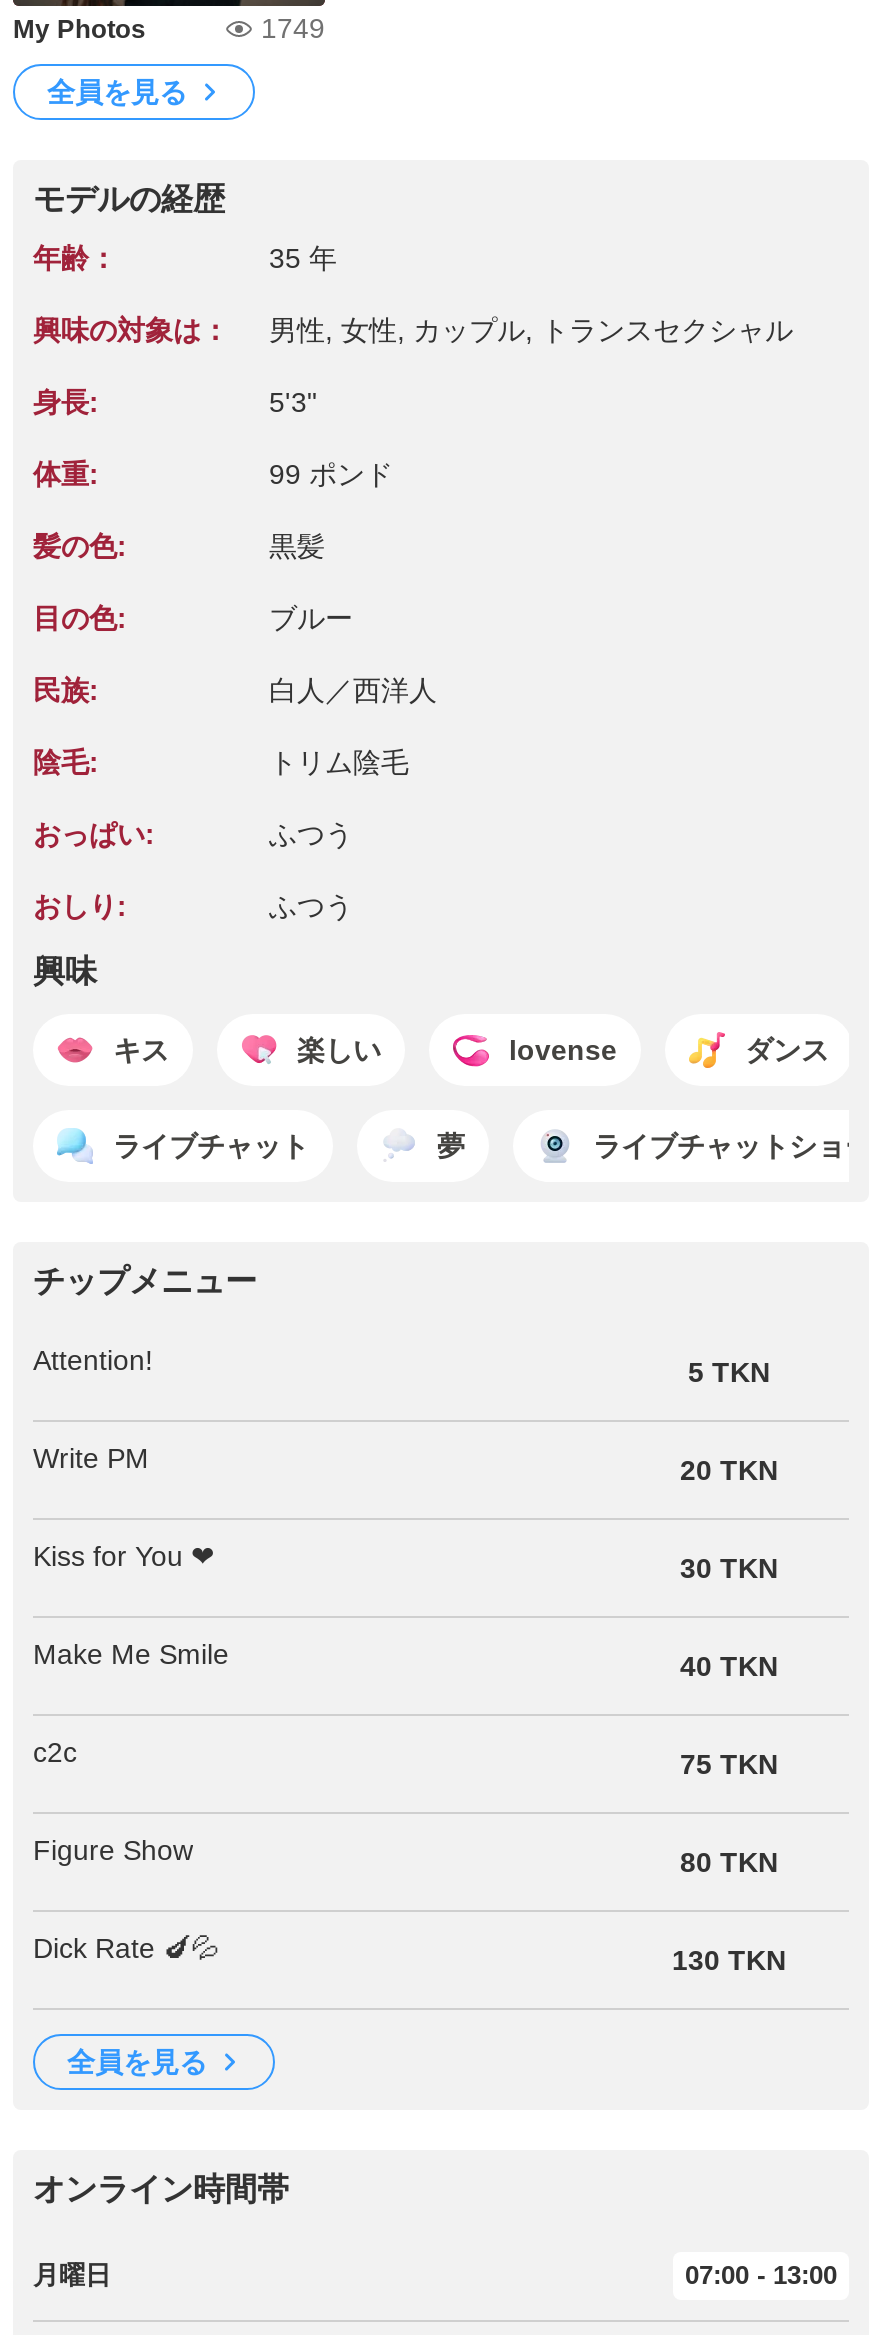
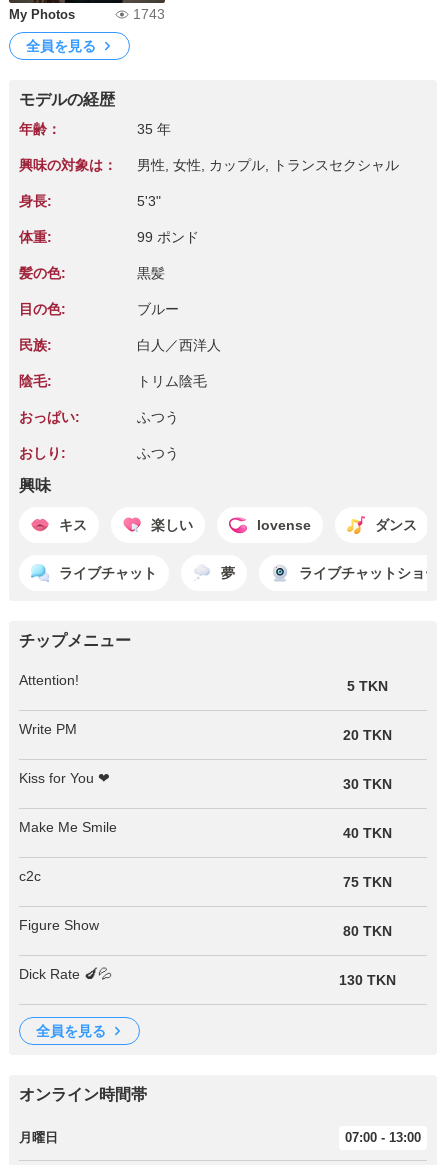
- 1749
+ 1743
